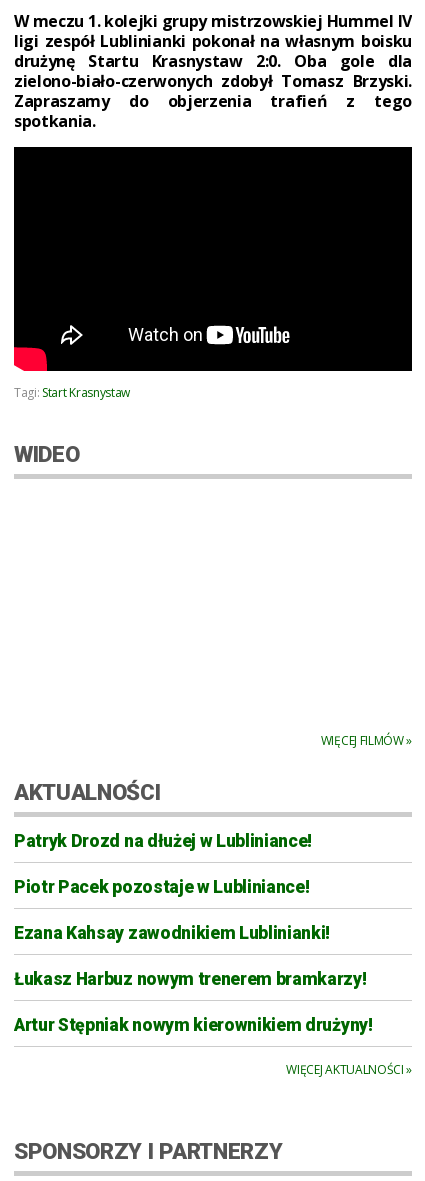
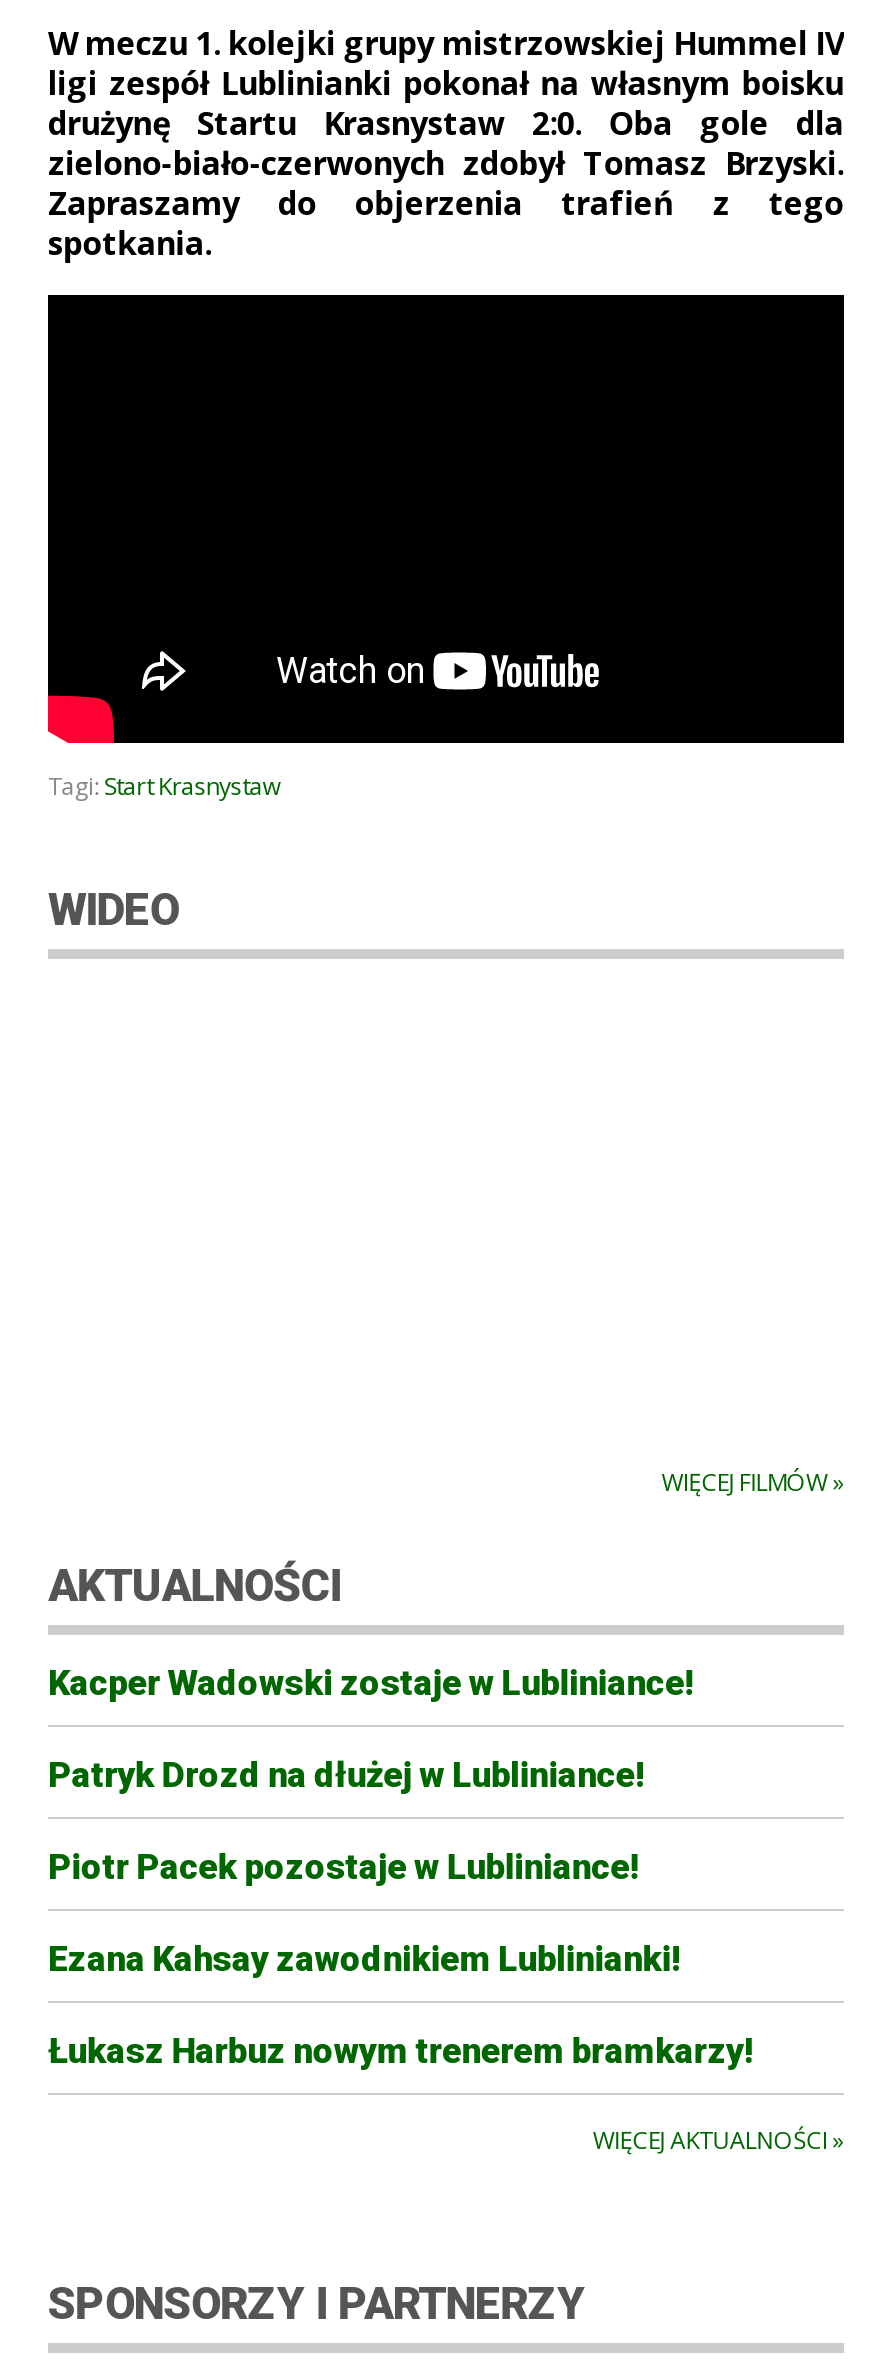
+ Kacper Wadowski zostaje w Lubliniance!

moved down: Patryk Drozd na dłużej w Lubliniance! | Piotr Pacek pozostaje w Lubliniance! | Ezana Kahsay zawodnikiem Lublinianki! | Łukasz Harbuz nowym trenerem bramkarzy!

- Artur Stępniak nowym kierownikiem drużyny!
